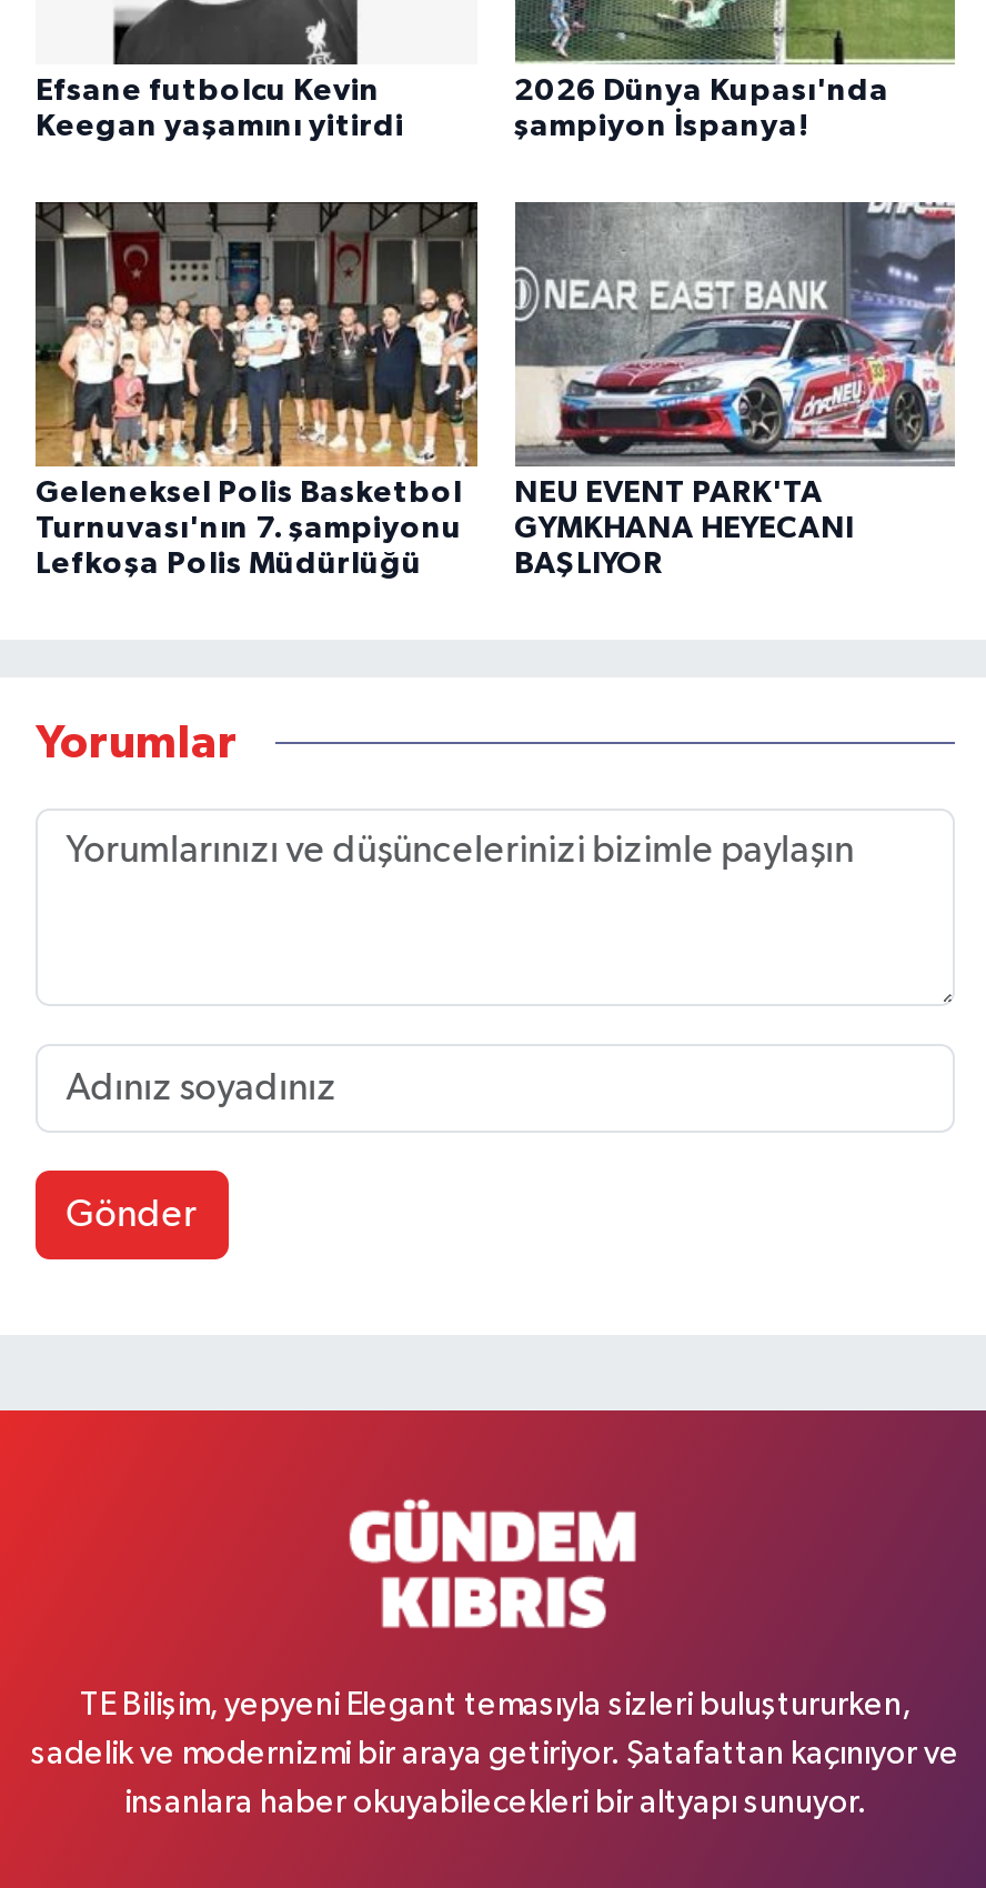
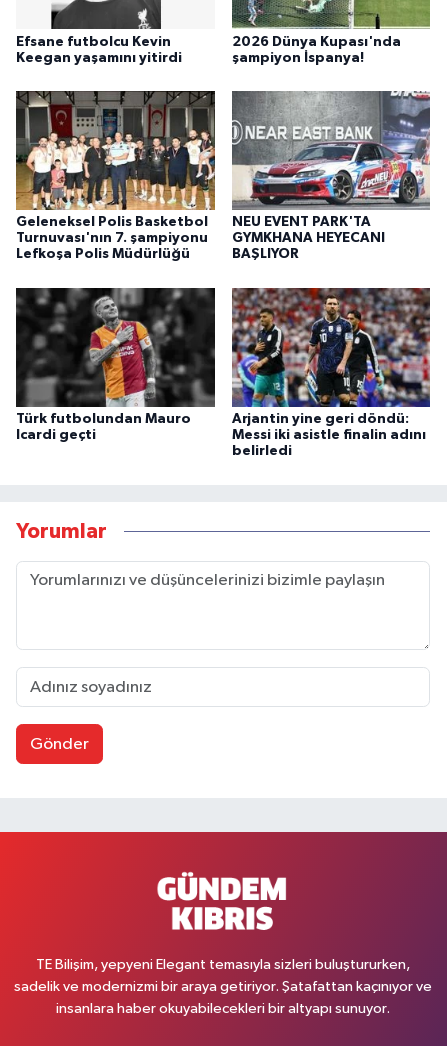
+ [image]
+ Türk futbolundan Mauro
+ Icardi geçti

+ [image]
+ Arjantin yine geri döndü:
+ Messi iki asistle finalin adını
+ belirledi
